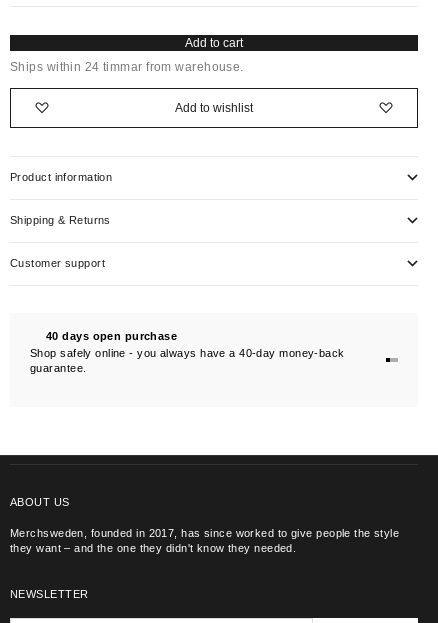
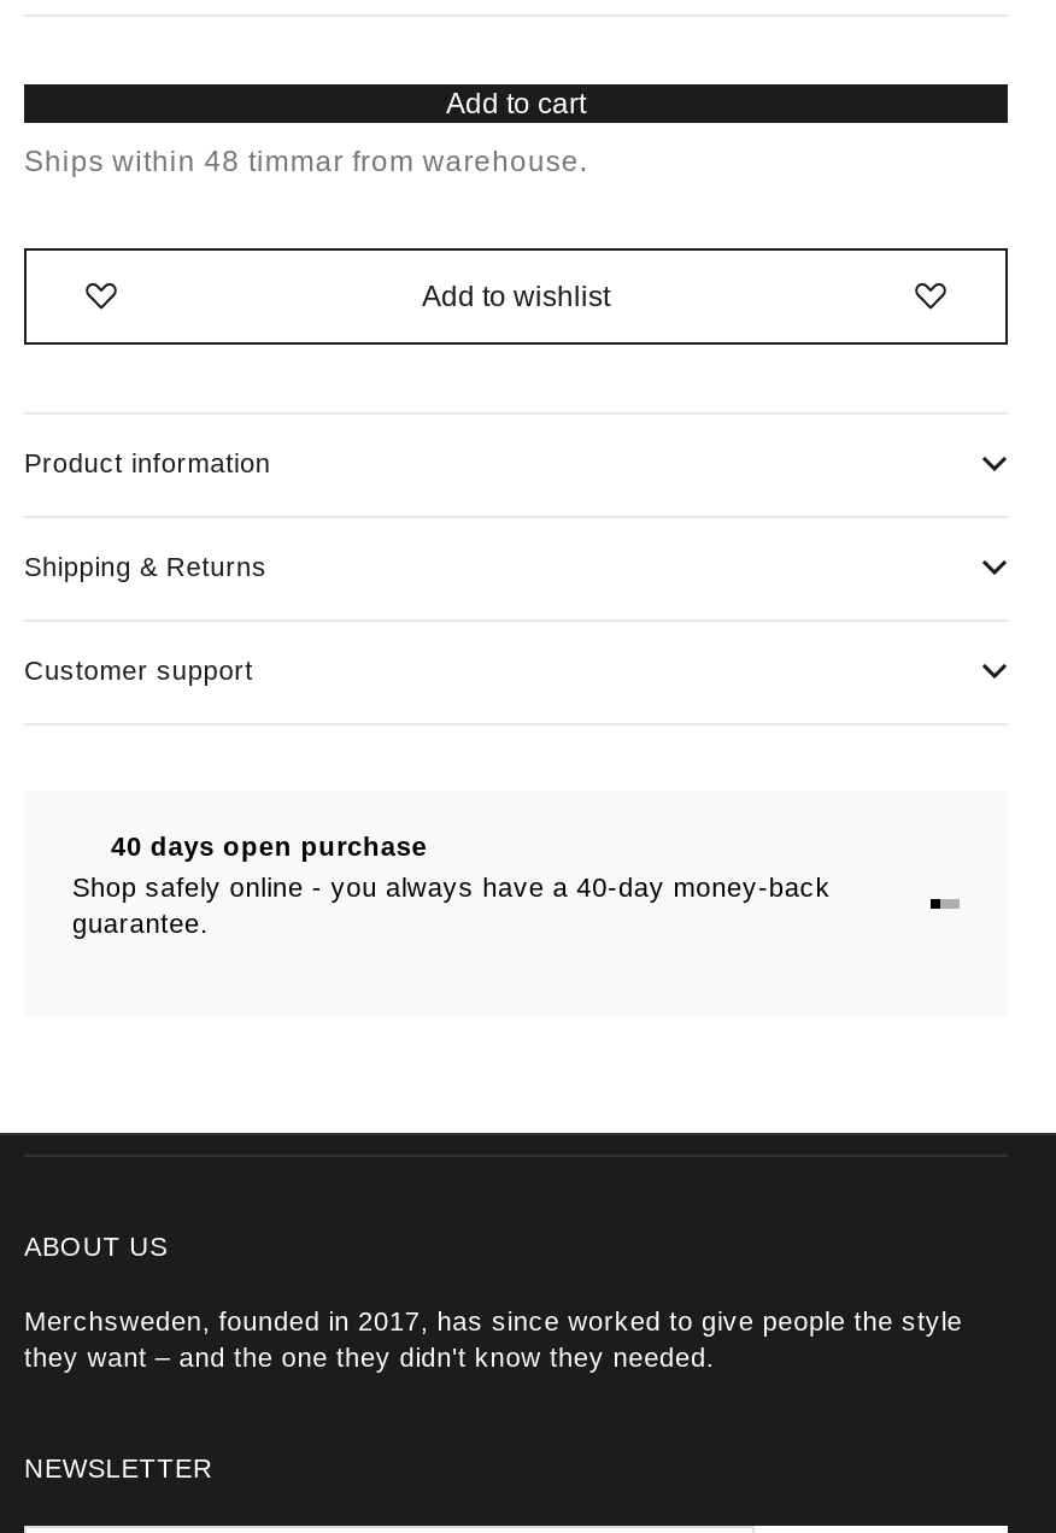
- Ships within 24 timmar from warehouse.
+ Ships within 48 timmar from warehouse.
